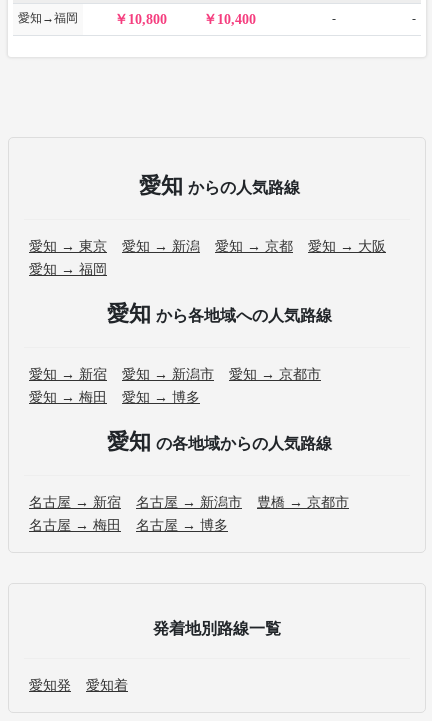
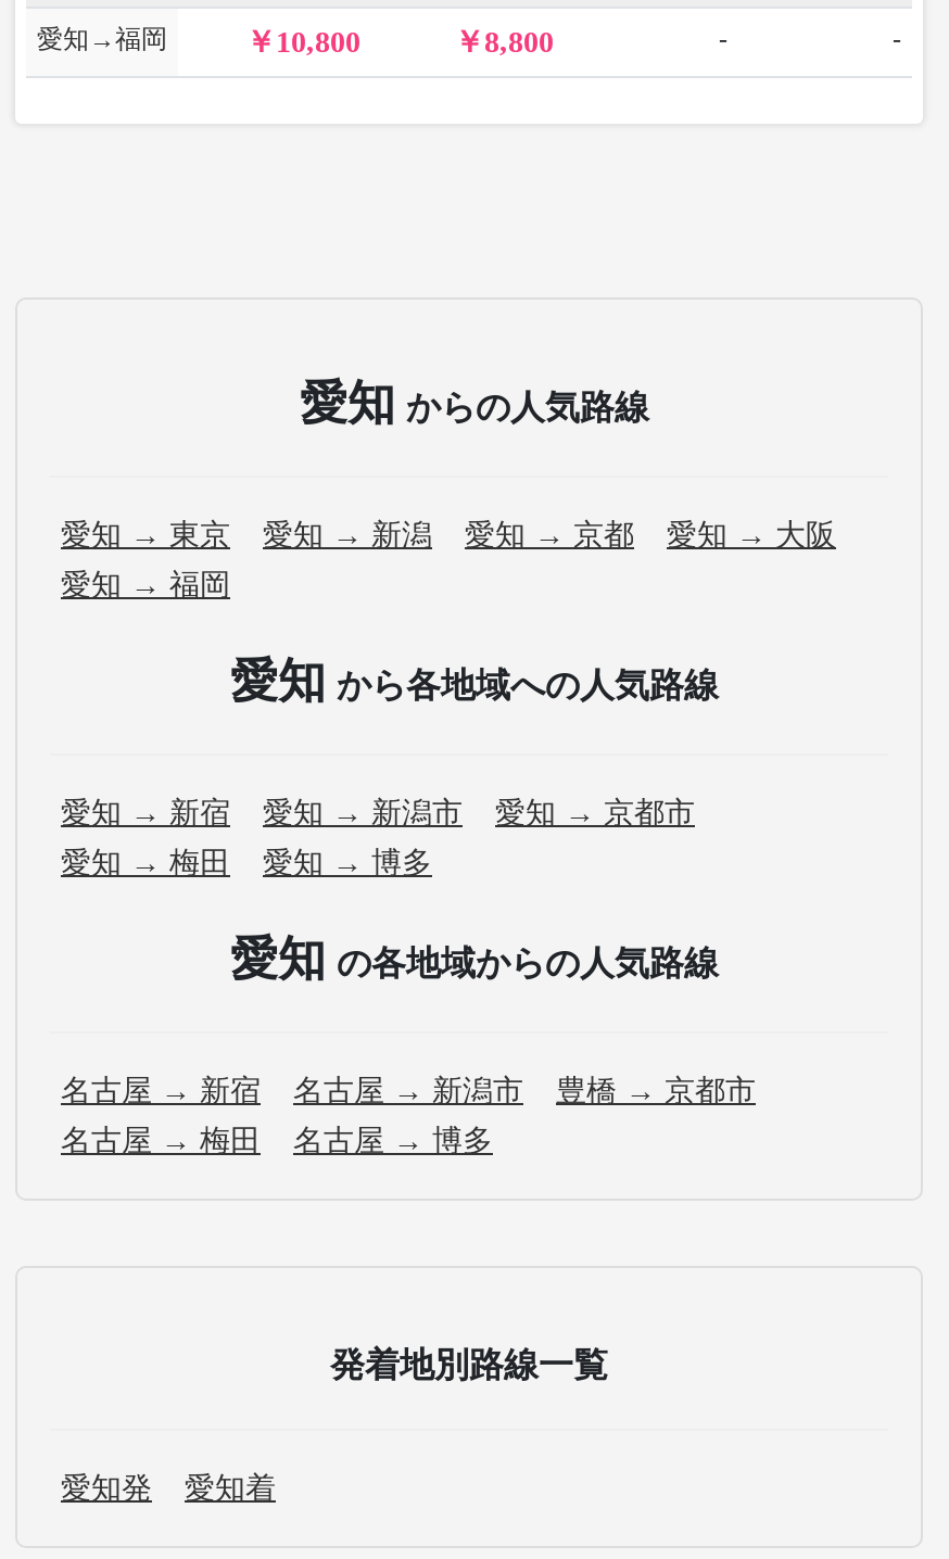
- 10,400
+ 8,800
